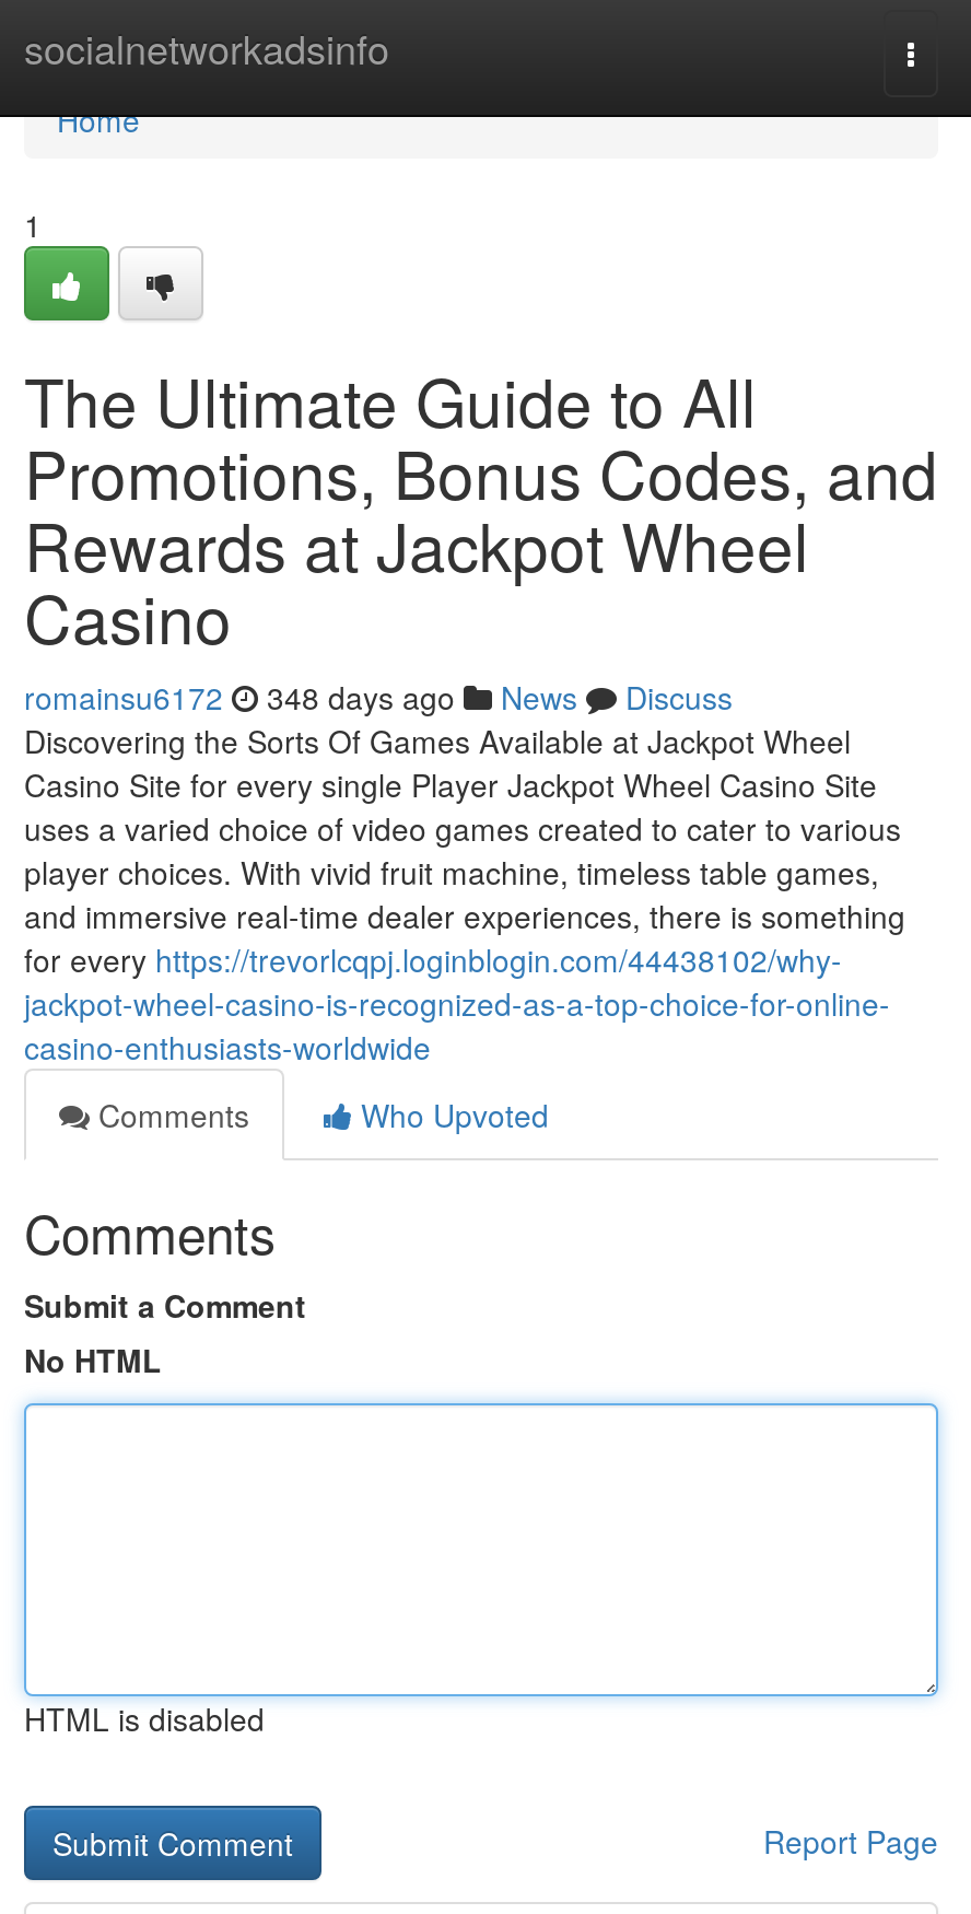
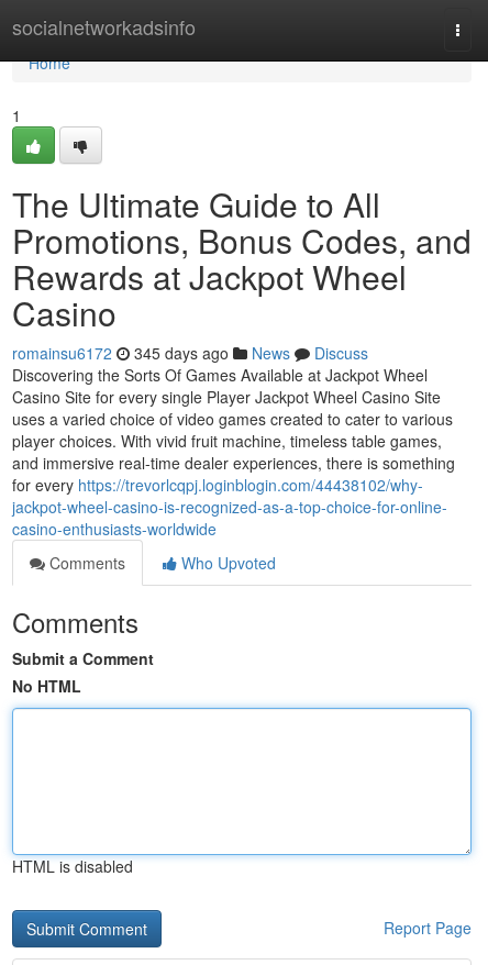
- romainsu6172 348 days ago News Discuss
+ romainsu6172 345 days ago News Discuss
